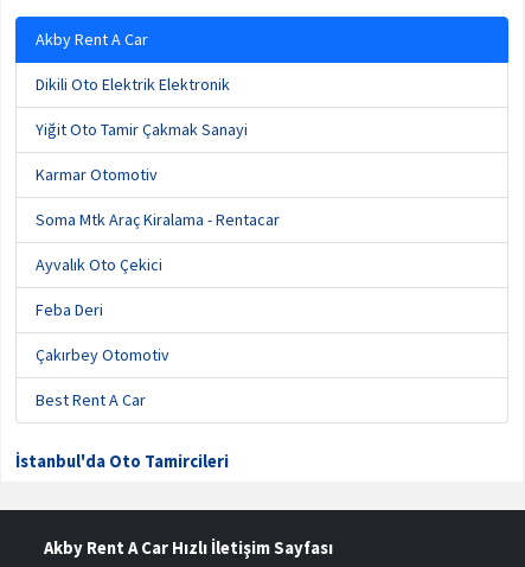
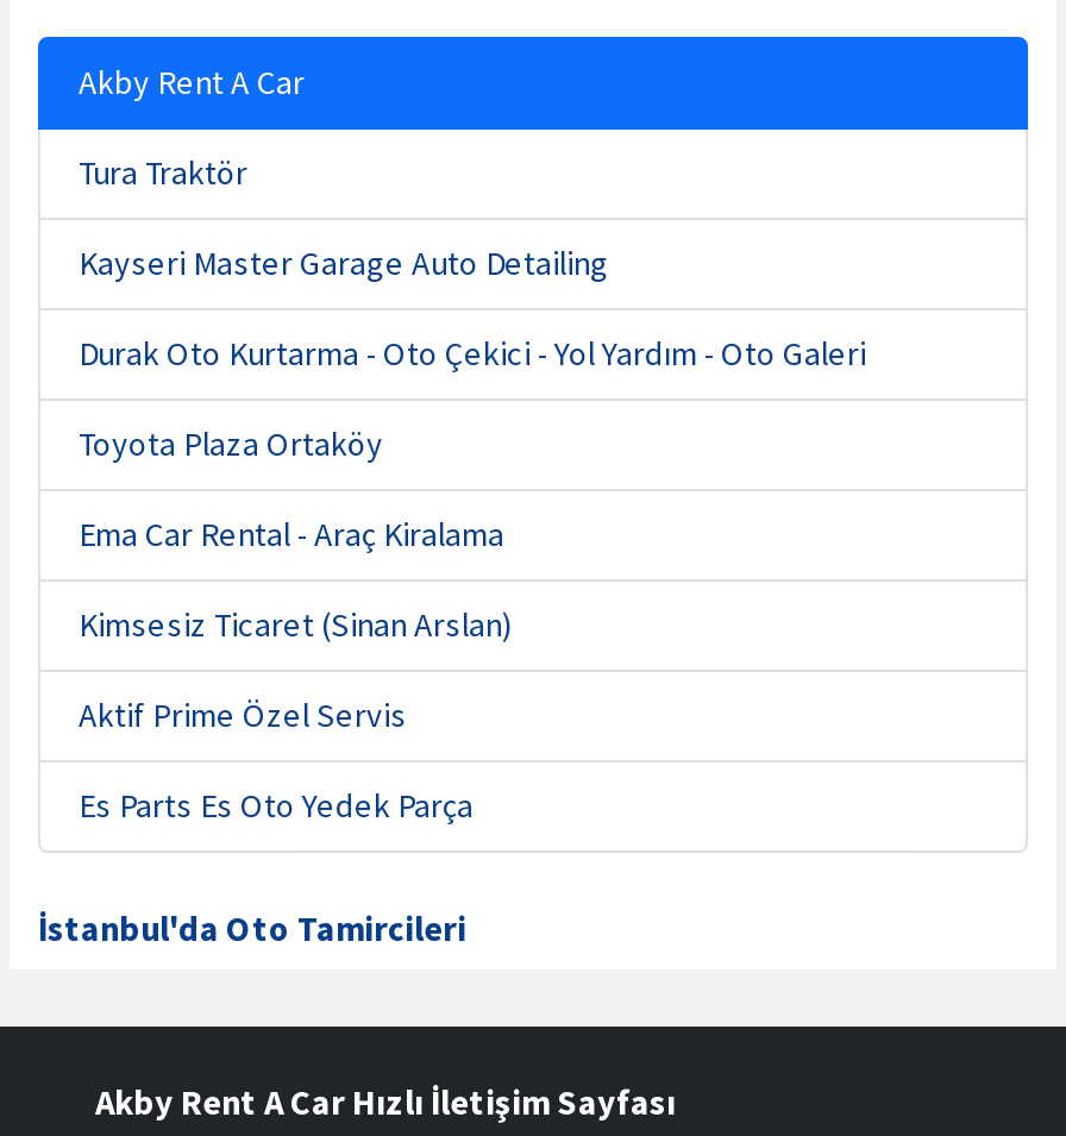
- Dikili Oto Elektrik Elektronik
+ Tura Traktör

- Yiğit Oto Tamir Çakmak Sanayi
+ Kayseri Master Garage Auto Detailing

- Karmar Otomotiv
+ Durak Oto Kurtarma - Oto Çekici - Yol Yardım - Oto Galeri

- Soma Mtk Araç Kiralama - Rentacar
+ Toyota Plaza Ortaköy

- Ayvalık Oto Çekici
+ Ema Car Rental - Araç Kiralama

- Feba Deri
+ Kimsesiz Ticaret (Sinan Arslan)

- Çakırbey Otomotiv
+ Aktif Prime Özel Servis

- Best Rent A Car
+ Es Parts Es Oto Yedek Parça
